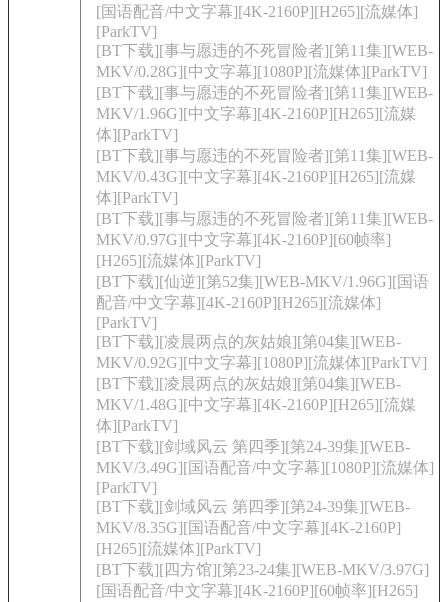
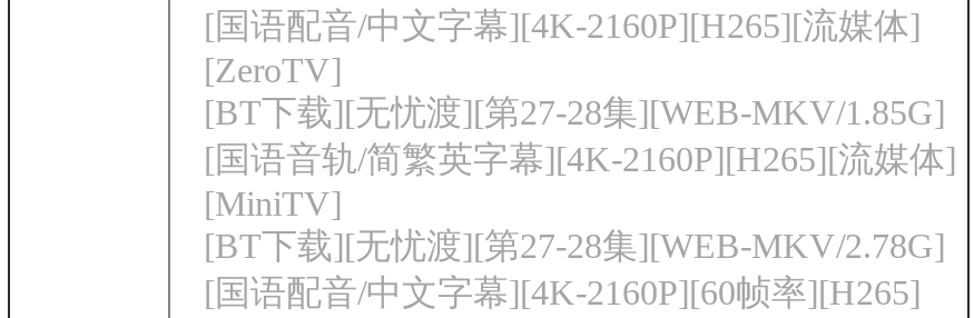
- [ParkTV]
- [BT下载][事与愿违的不死冒险者][第11集][WEB-
- MKV/0.28G][中文字幕][1080P][流媒体][ParkTV]
- [BT下载][事与愿违的不死冒险者][第11集][WEB-
- MKV/1.96G][中文字幕][4K-2160P][H265][流媒
- 体][ParkTV]
- [BT下载][事与愿违的不死冒险者][第11集][WEB-
- MKV/0.43G][中文字幕][4K-2160P][H265][流媒
- 体][ParkTV]
- [BT下载][事与愿违的不死冒险者][第11集][WEB-
- MKV/0.97G][中文字幕][4K-2160P][60帧率]
- [H265][流媒体][ParkTV]
- [BT下载][仙逆][第52集][WEB-MKV/1.96G][国语
- 配音/中文字幕][4K-2160P][H265][流媒体]
- [ParkTV]
- [BT下载][凌晨两点的灰姑娘][第04集][WEB-
- MKV/0.92G][中文字幕][1080P][流媒体][ParkTV]
- [BT下载][凌晨两点的灰姑娘][第04集][WEB-
- MKV/1.48G][中文字幕][4K-2160P][H265][流媒
- 体][ParkTV]
- [BT下载][剑域风云 第四季][第24-39集][WEB-
- MKV/3.49G][国语配音/中文字幕][1080P][流媒体]
- [ParkTV]
- [BT下载][剑域风云 第四季][第24-39集][WEB-
- MKV/8.35G][国语配音/中文字幕][4K-2160P]
- [H265][流媒体][ParkTV]
- [BT下载][四方馆][第23-24集][WEB-MKV/3.97G]
+ [ZeroTV]
+ [BT下载][无忧渡][第27-28集][WEB-MKV/1.85G]
+ [国语音轨/简繁英字幕][4K-2160P][H265][流媒体]
+ [MiniTV]
+ [BT下载][无忧渡][第27-28集][WEB-MKV/2.78G]
